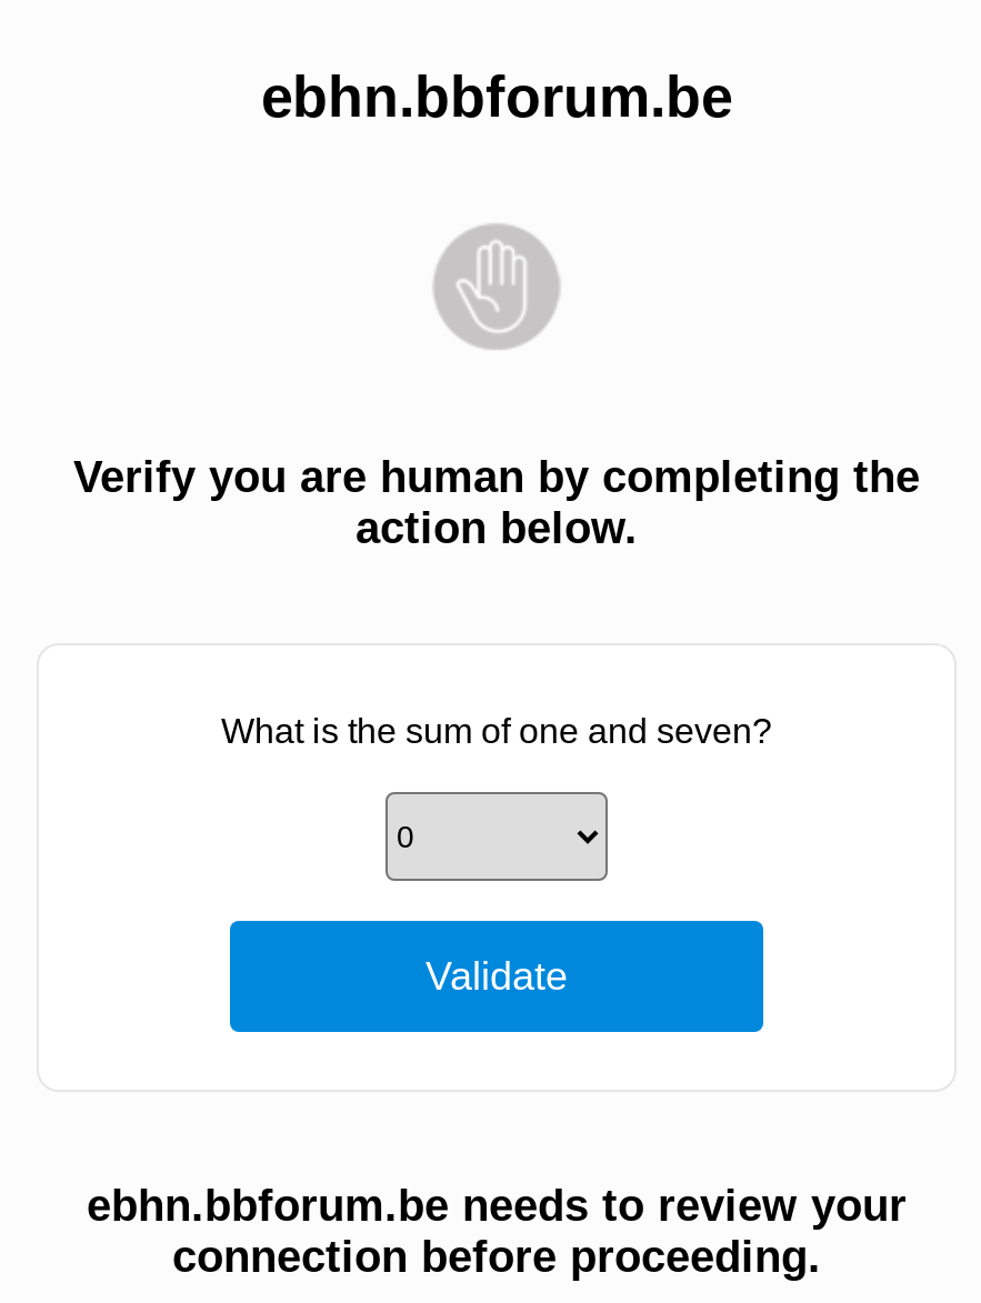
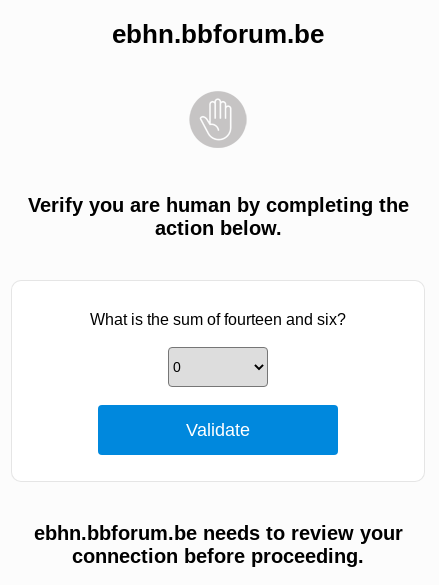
- What is the sum of one and seven?
+ What is the sum of fourteen and six?
